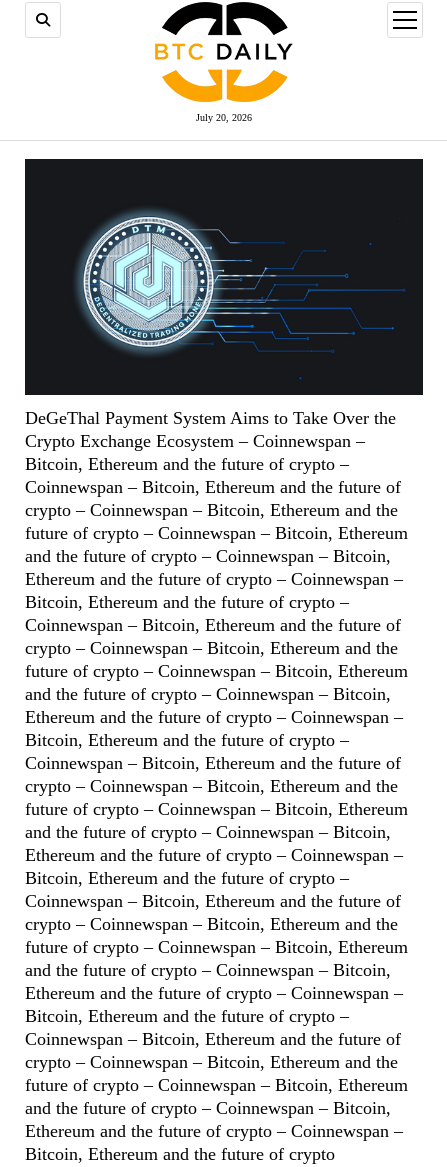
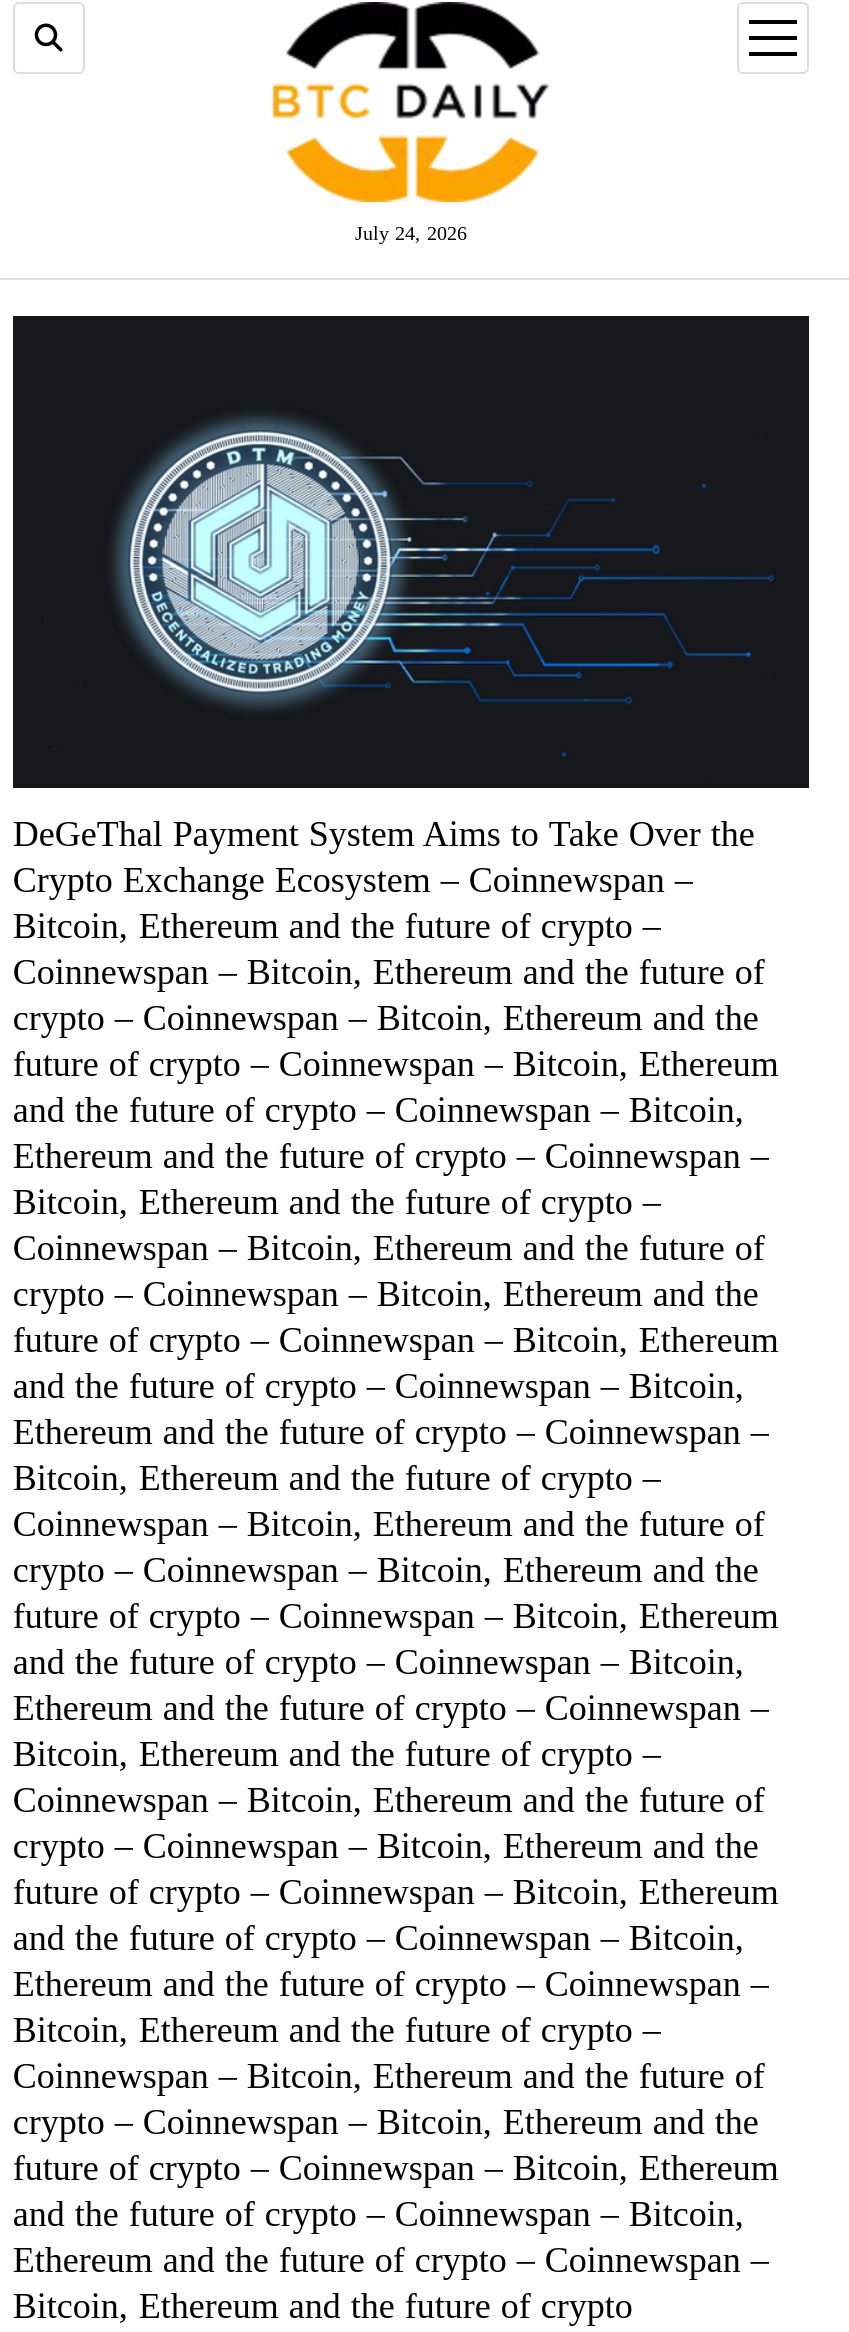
- July 20, 2026
+ July 24, 2026
